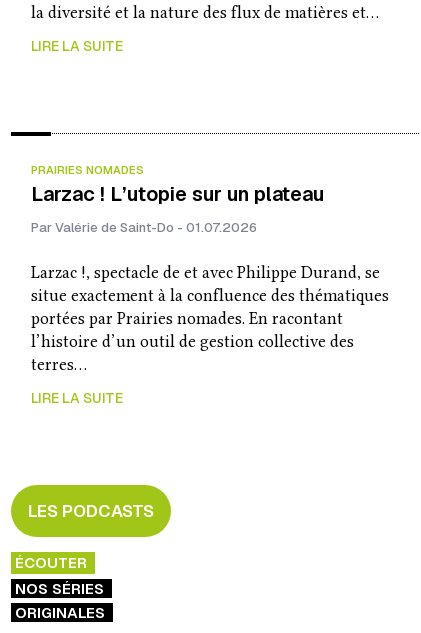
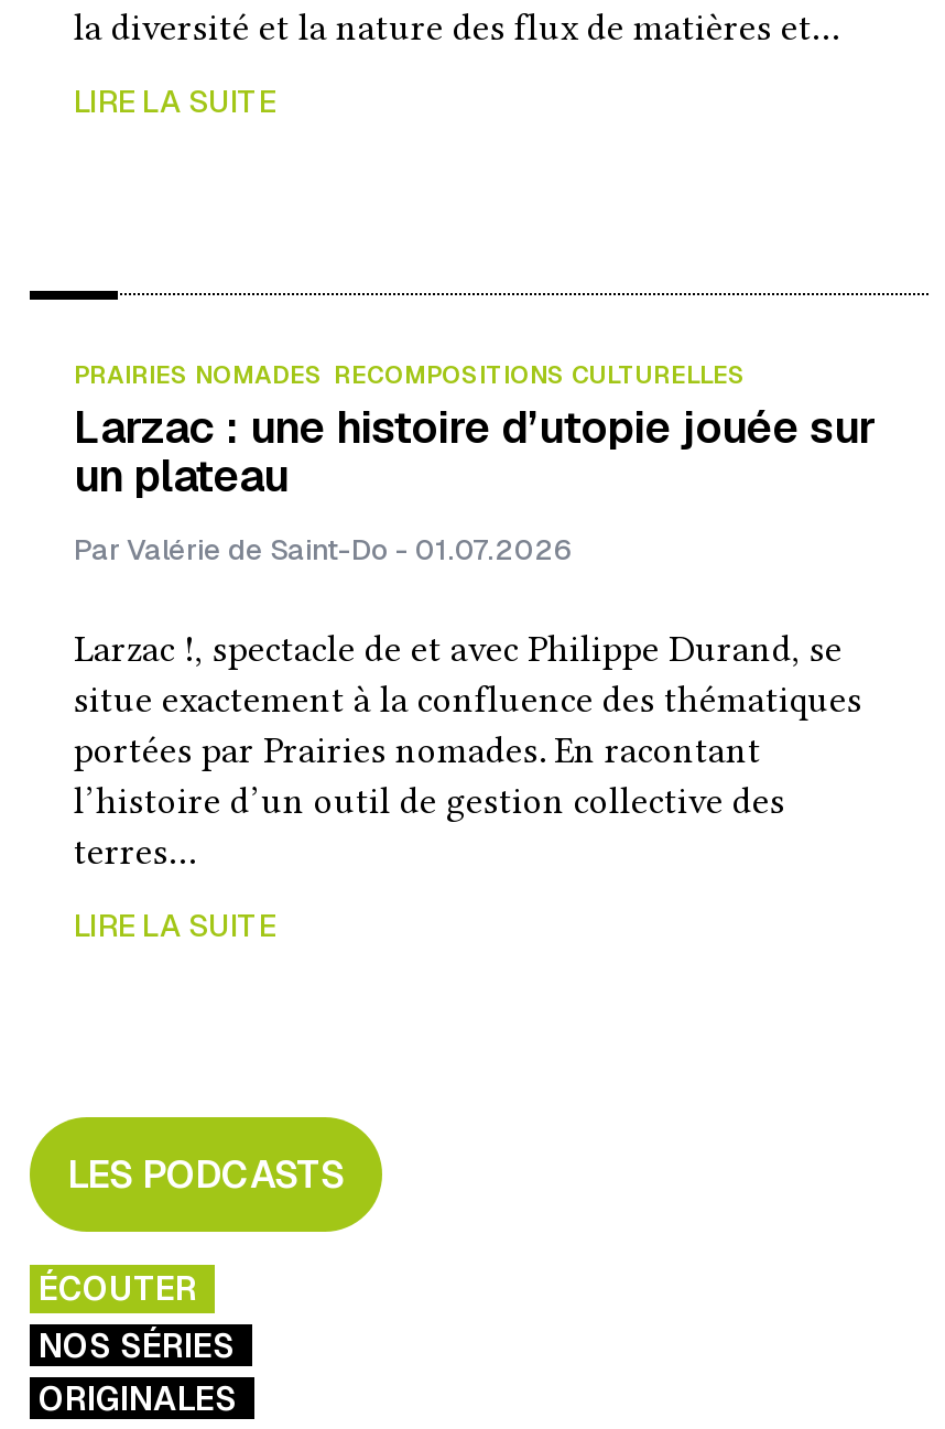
- PRAIRIES NOMADES
- Larzac ! L’utopie sur un plateau
+ PRAIRIES NOMADES RECOMPOSITIONS CULTURELLES
+ Larzac : une histoire d’utopie jouée sur
+ un plateau
